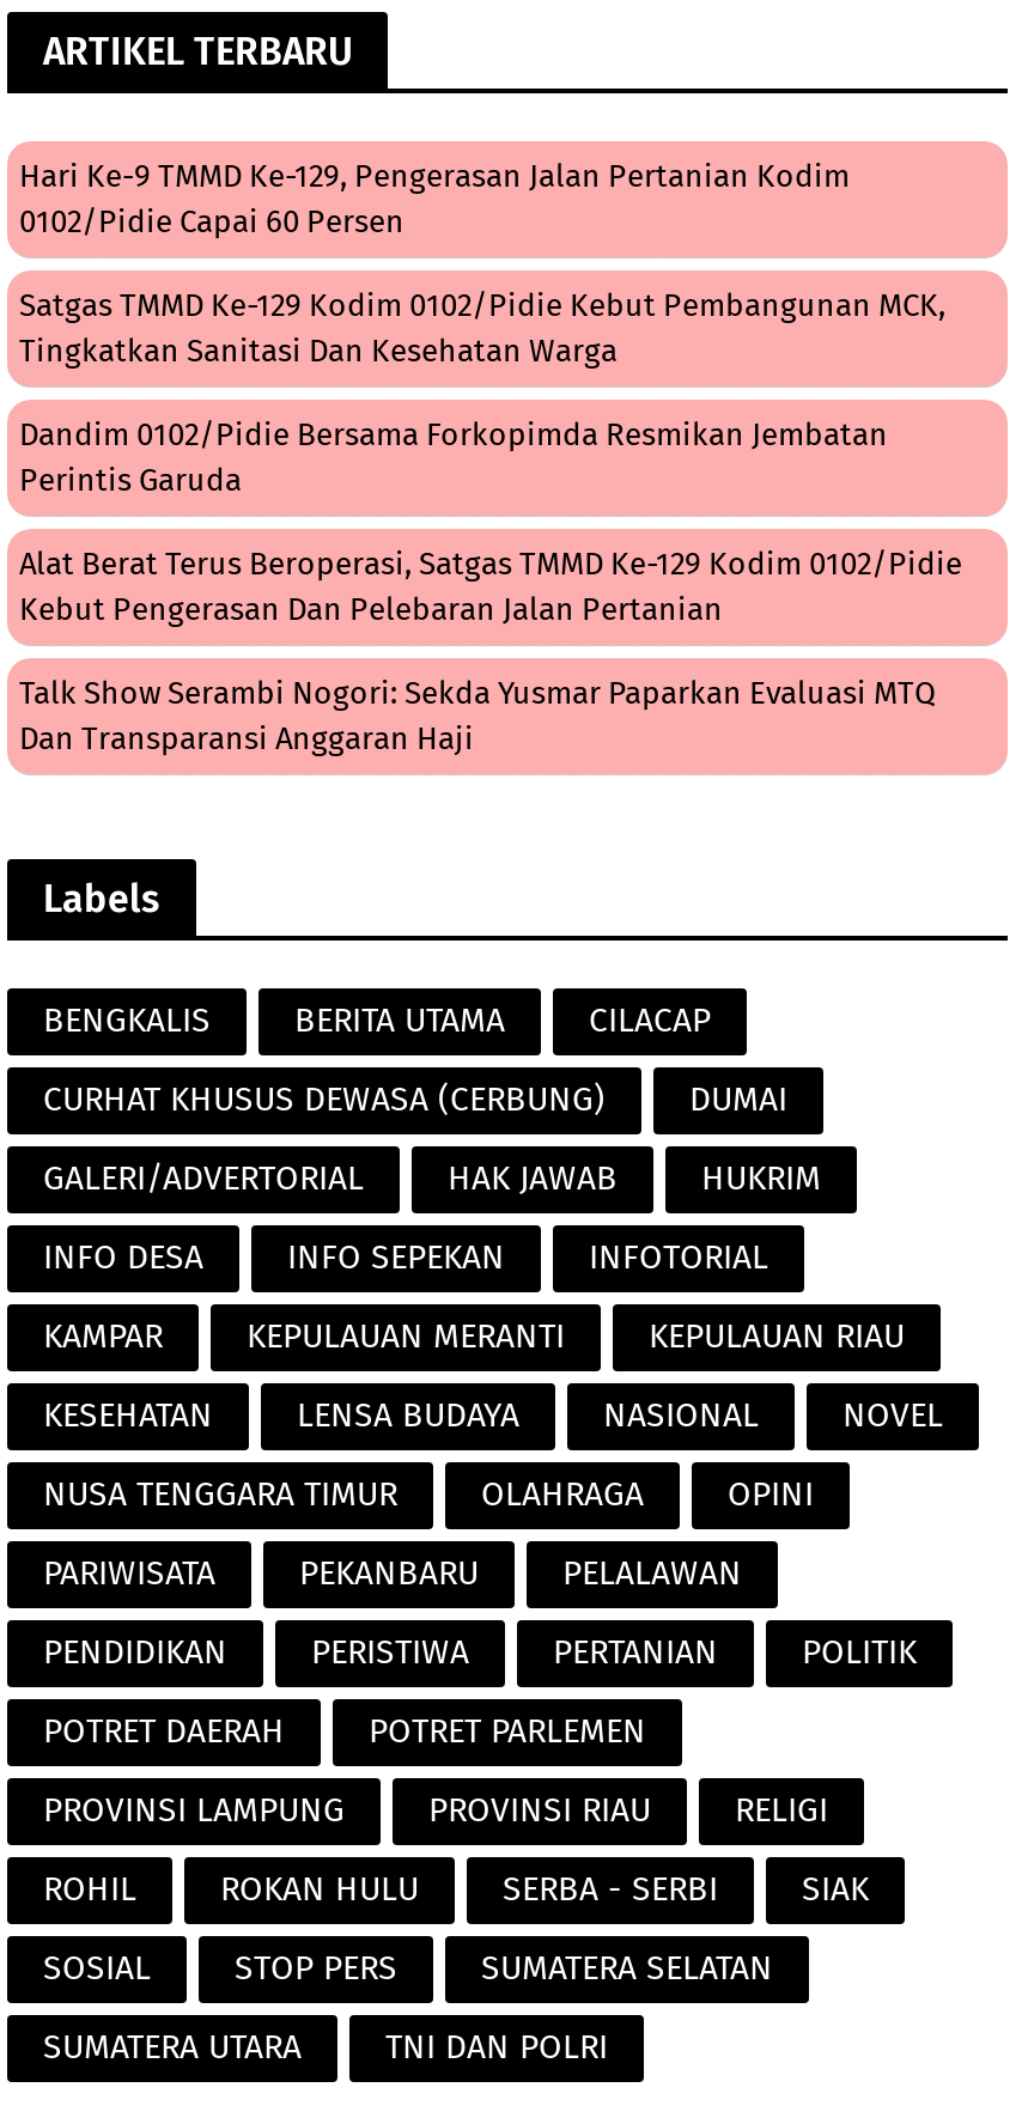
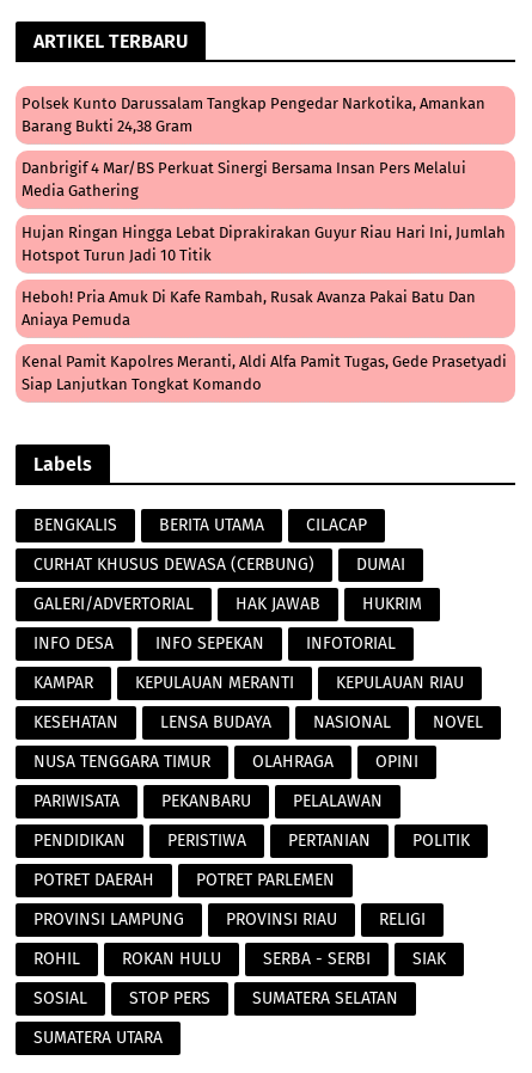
- Hari Ke-9 TMMD Ke-129, Pengerasan Jalan Pertanian Kodim
- 0102/Pidie Capai 60 Persen
+ Polsek Kunto Darussalam Tangkap Pengedar Narkotika, Amankan
+ Barang Bukti 24,38 Gram

- Satgas TMMD Ke-129 Kodim 0102/Pidie Kebut Pembangunan MCK,
- Tingkatkan Sanitasi Dan Kesehatan Warga
+ Danbrigif 4 Mar/BS Perkuat Sinergi Bersama Insan Pers Melalui
+ Media Gathering

- Dandim 0102/Pidie Bersama Forkopimda Resmikan Jembatan
- Perintis Garuda
+ Hujan Ringan Hingga Lebat Diprakirakan Guyur Riau Hari Ini, Jumlah
+ Hotspot Turun Jadi 10 Titik

- Alat Berat Terus Beroperasi, Satgas TMMD Ke-129 Kodim 0102/Pidie
- Kebut Pengerasan Dan Pelebaran Jalan Pertanian
+ Heboh! Pria Amuk Di Kafe Rambah, Rusak Avanza Pakai Batu Dan
+ Aniaya Pemuda

- Talk Show Serambi Nogori: Sekda Yusmar Paparkan Evaluasi MTQ
- Dan Transparansi Anggaran Haji
+ Kenal Pamit Kapolres Meranti, Aldi Alfa Pamit Tugas, Gede Prasetyadi
+ Siap Lanjutkan Tongkat Komando

- TNI DAN POLRI
